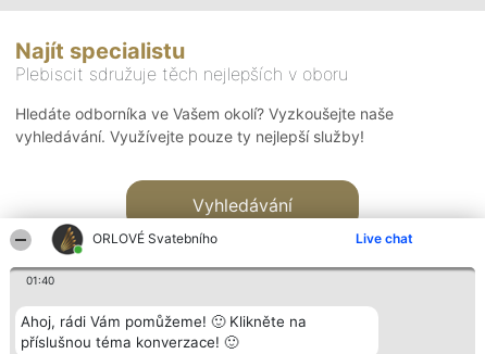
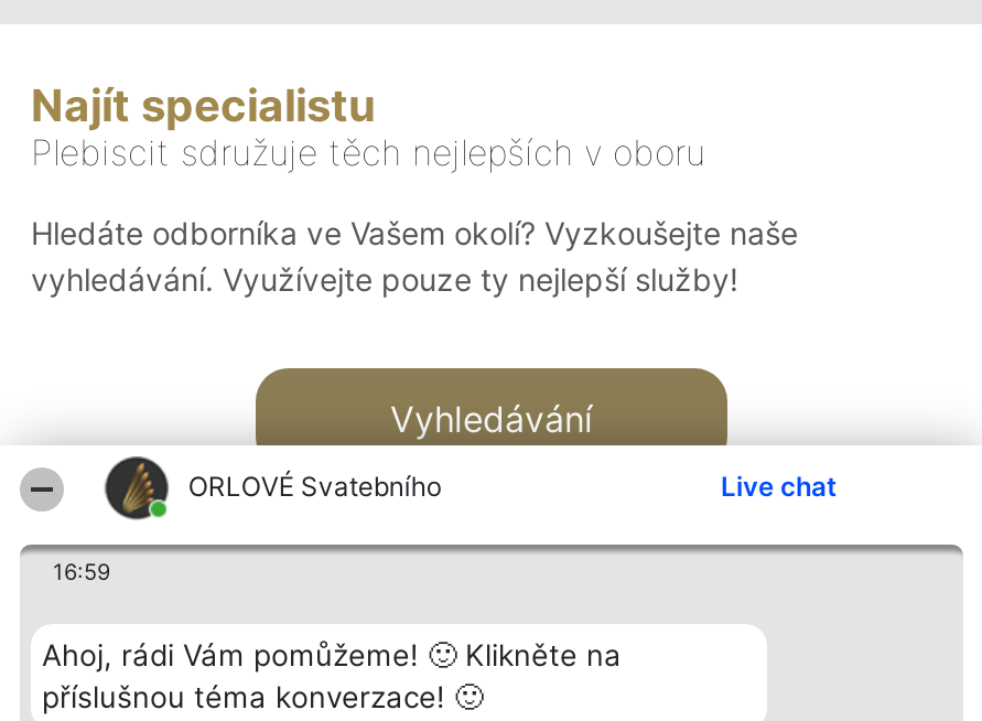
- 01:40
+ 16:59
